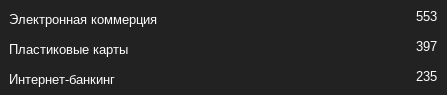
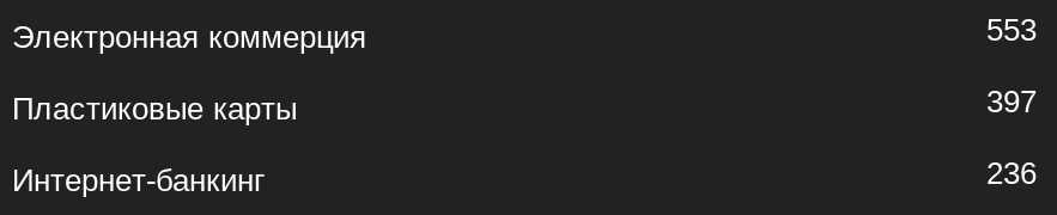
- 235
+ 236
